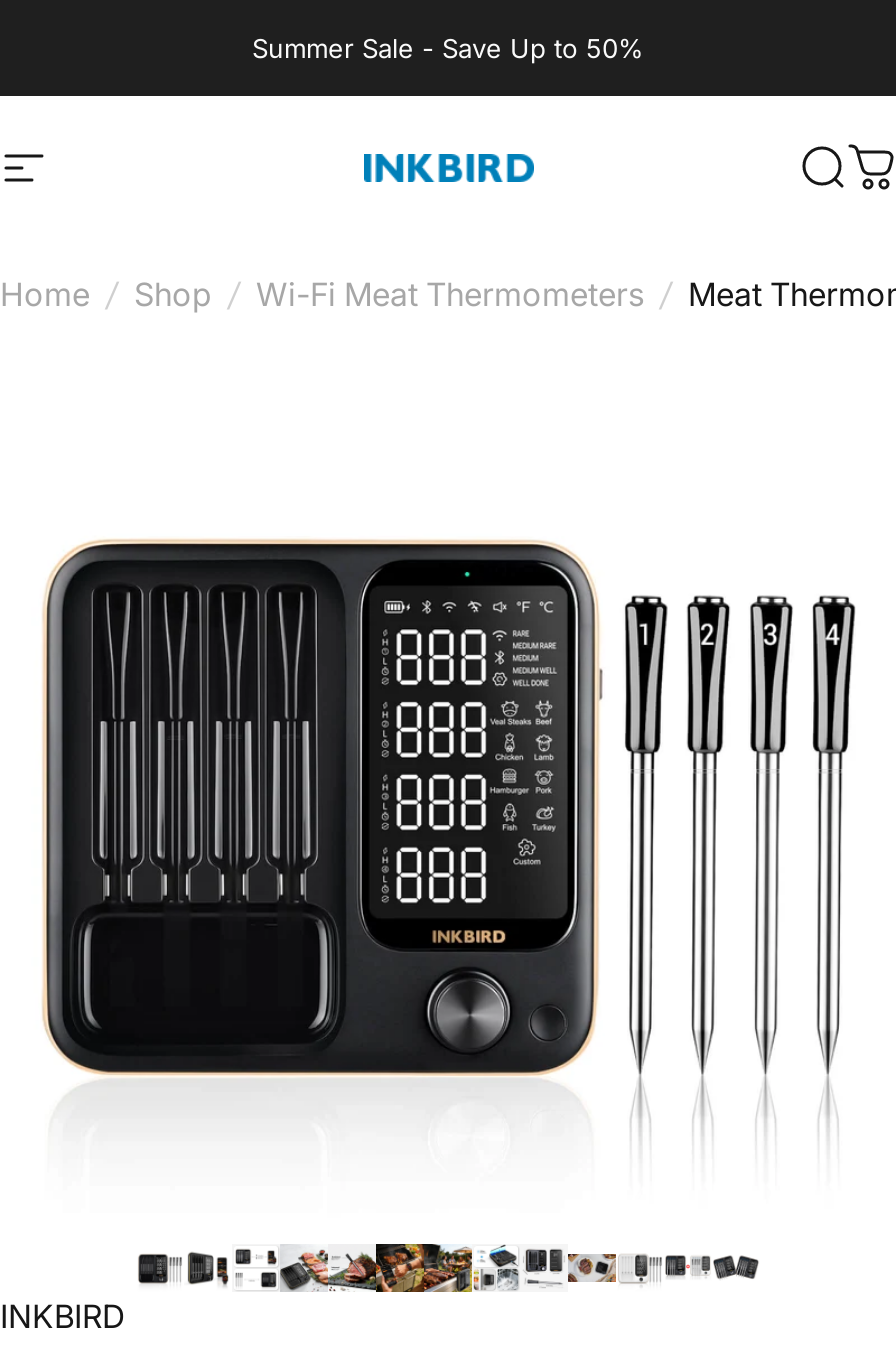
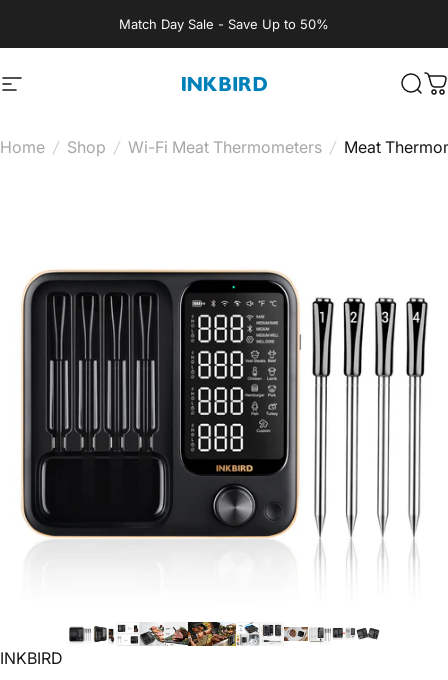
- Summer Sale - Save Up to 50%
+ Match Day Sale - Save Up to 50%
